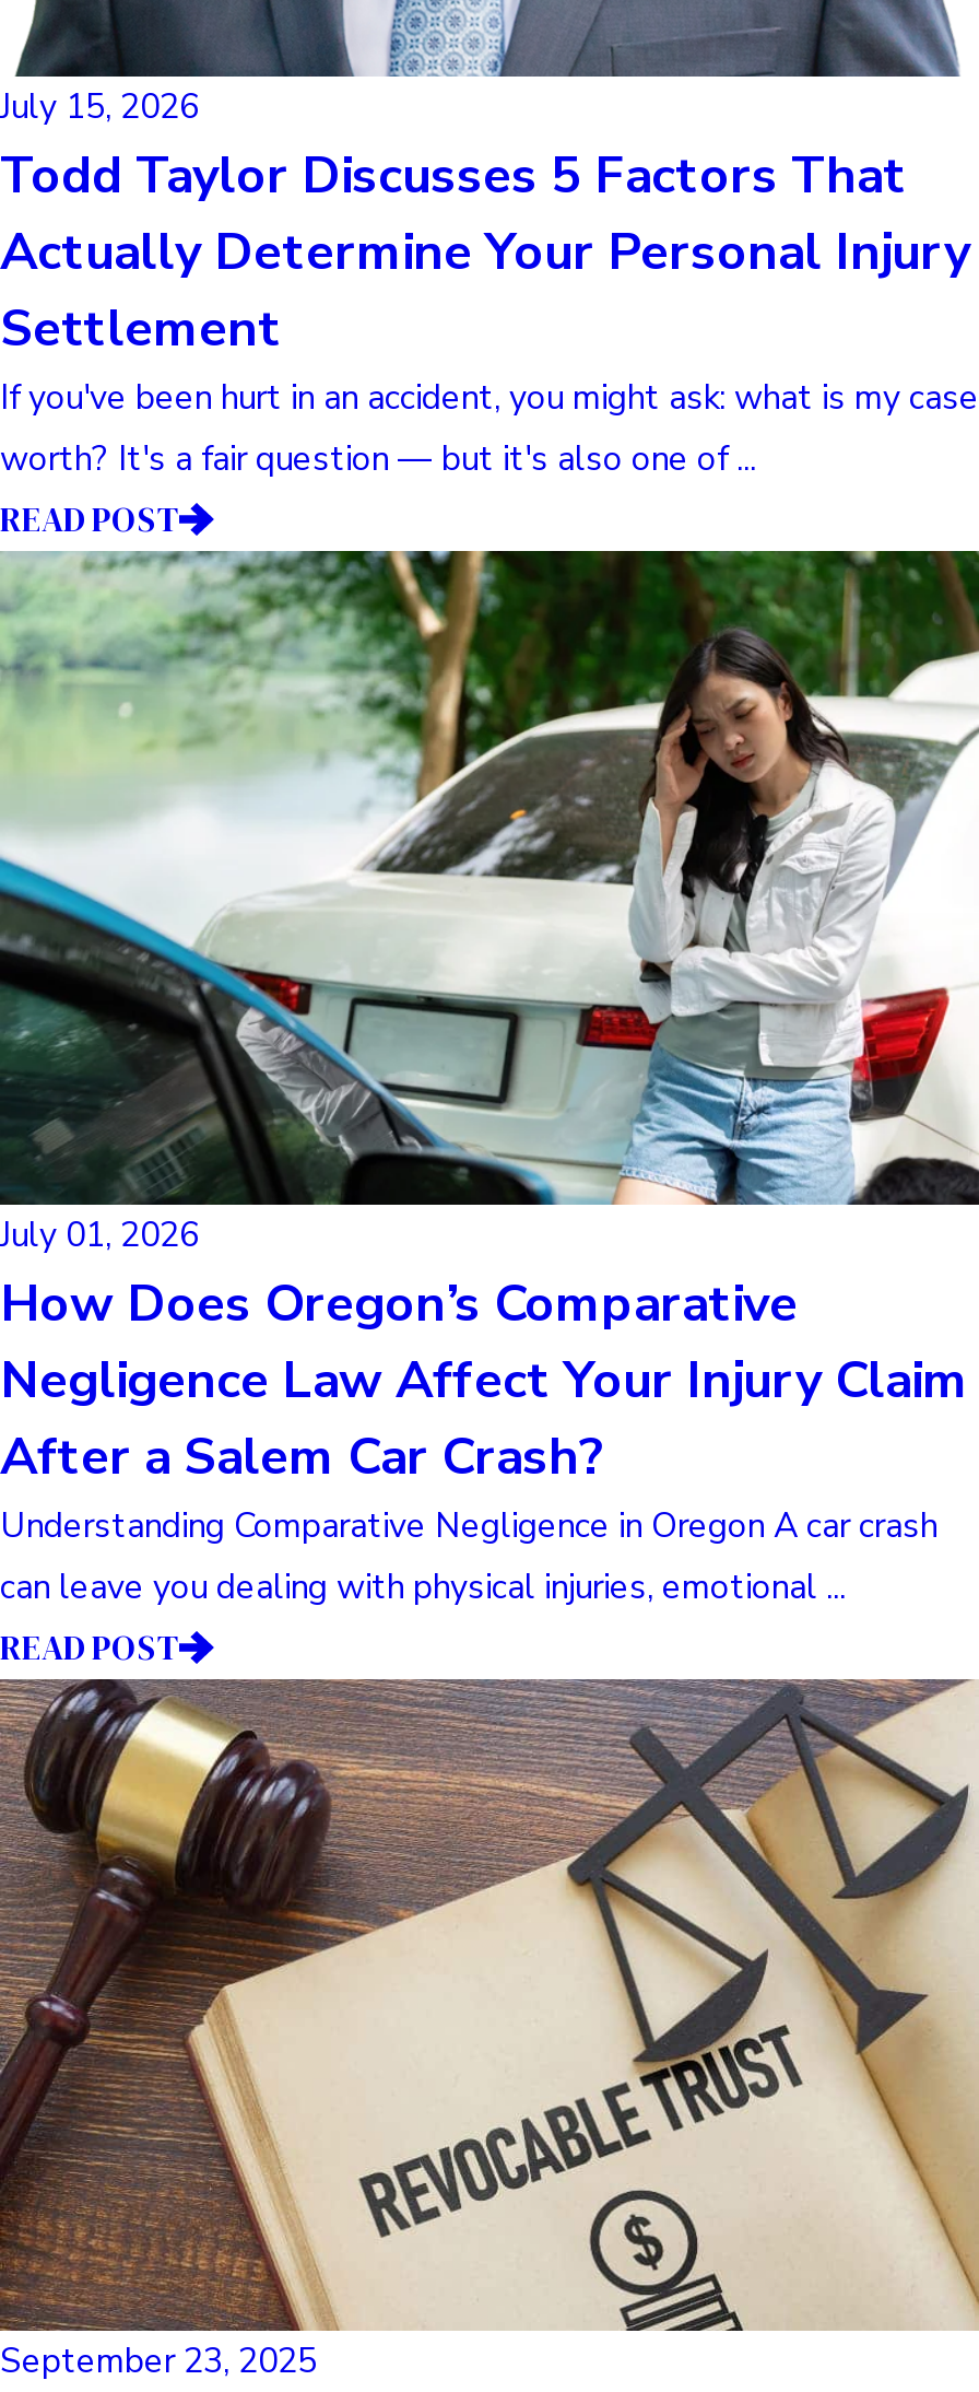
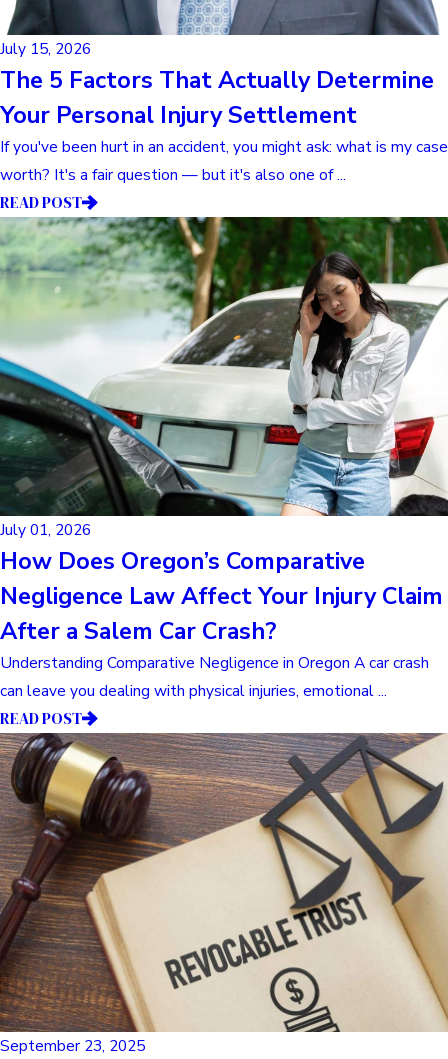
- Todd Taylor Discusses 5 Factors That
- Actually Determine Your Personal Injury
- Settlement
+ The 5 Factors That Actually Determine
+ Your Personal Injury Settlement
